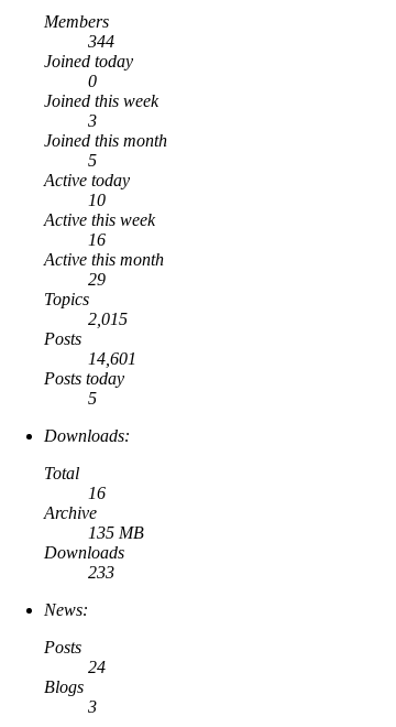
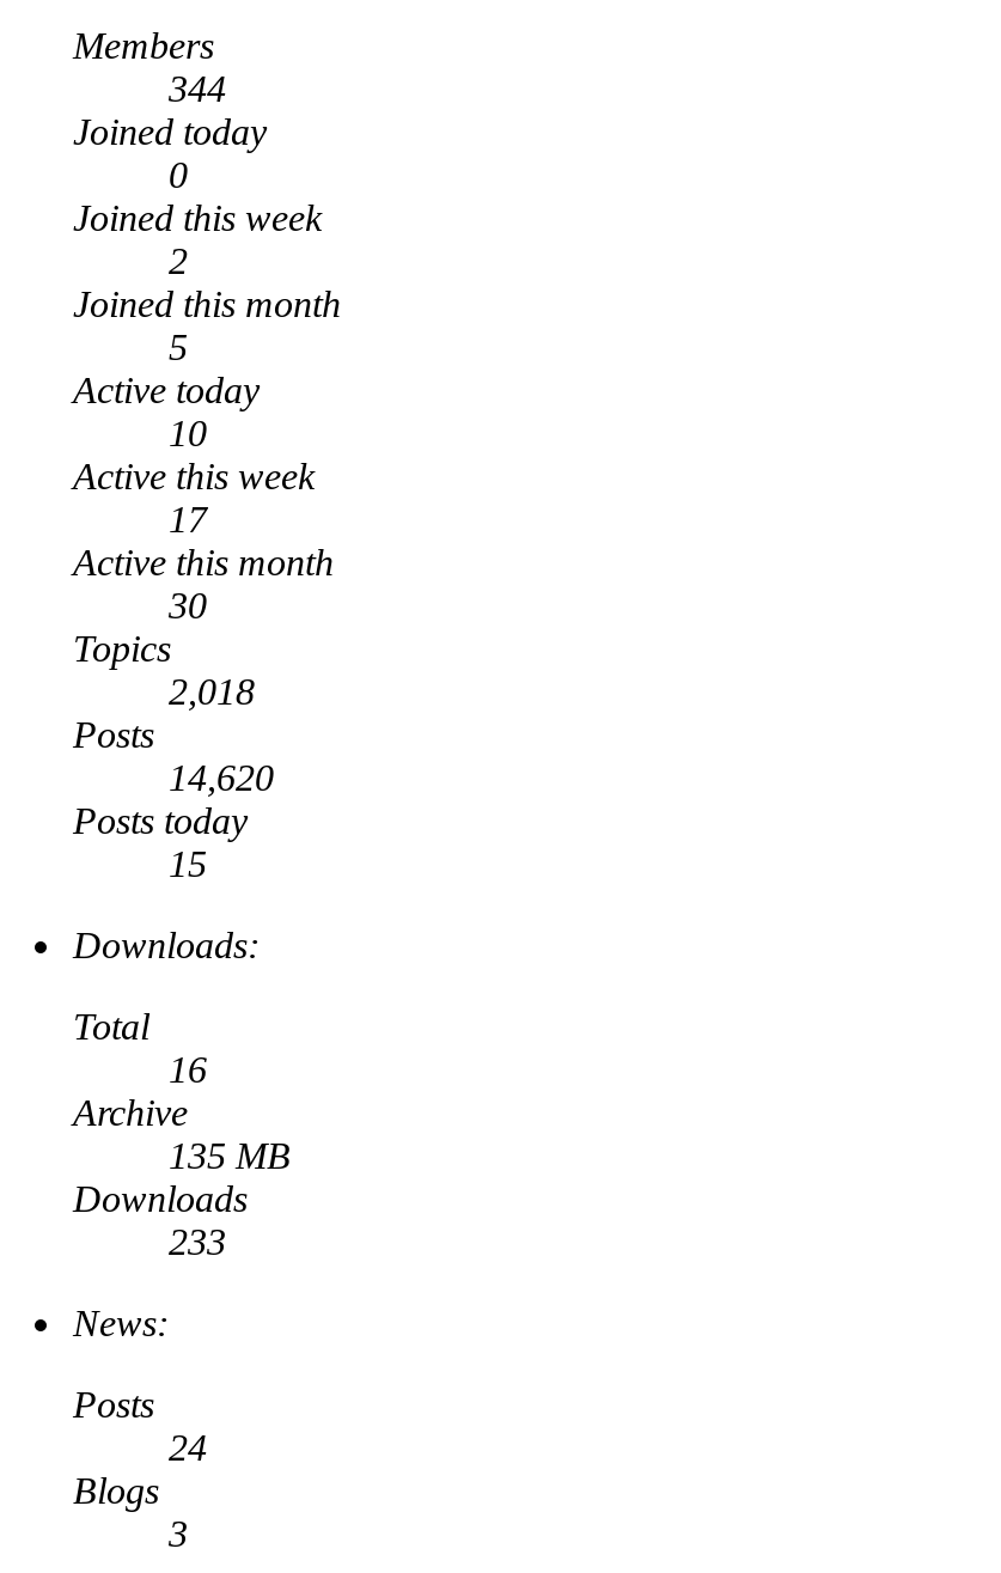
- 3
+ 2

- 16
+ 17

- 29
+ 30

- 2,015
+ 2,018

- 14,601
+ 14,620

- 5
+ 15
